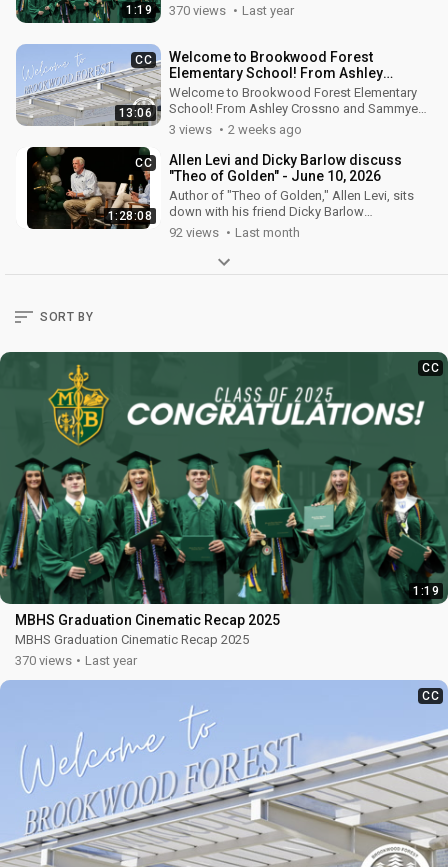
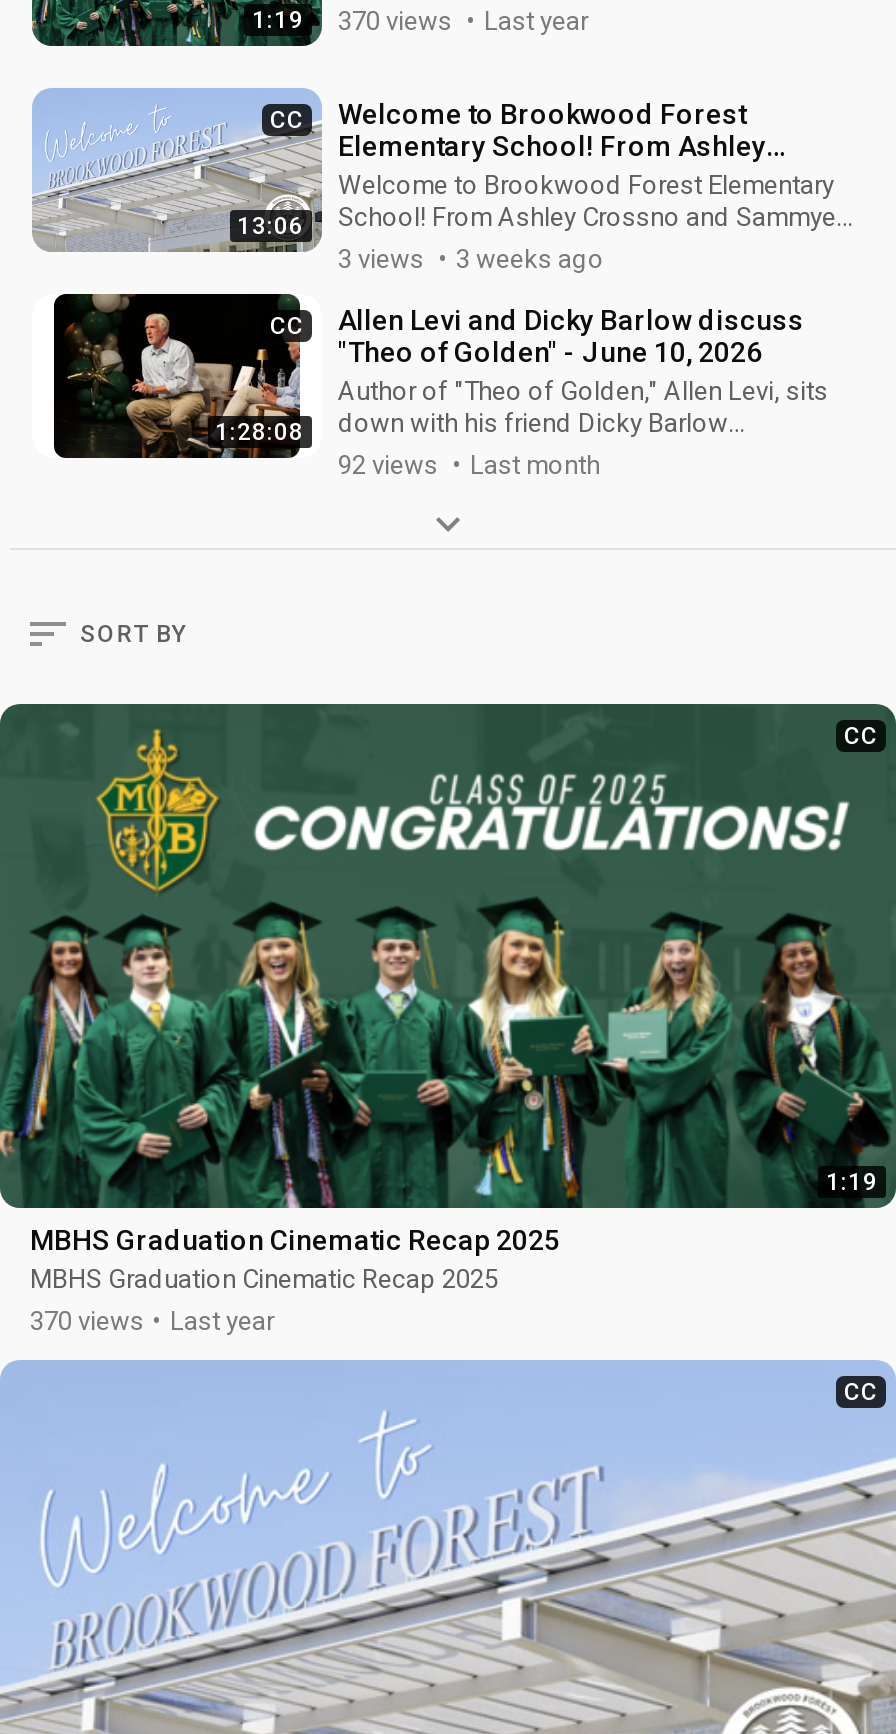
- 2 weeks ago
+ 3 weeks ago
